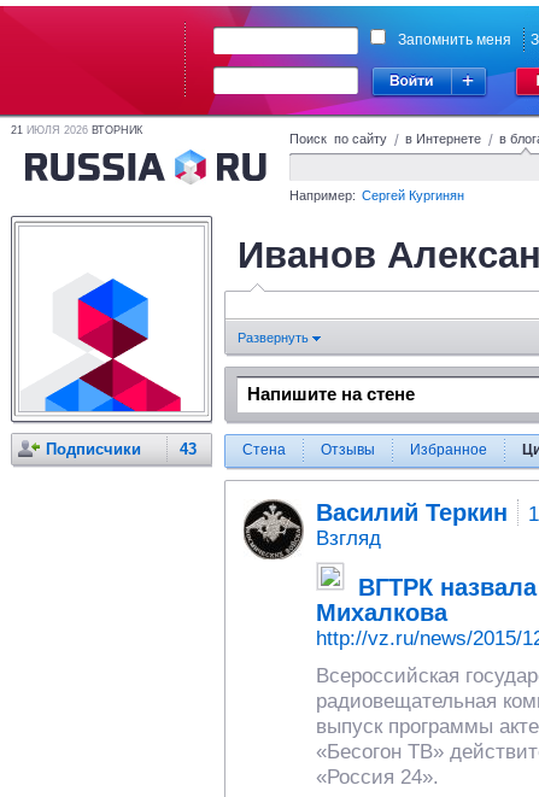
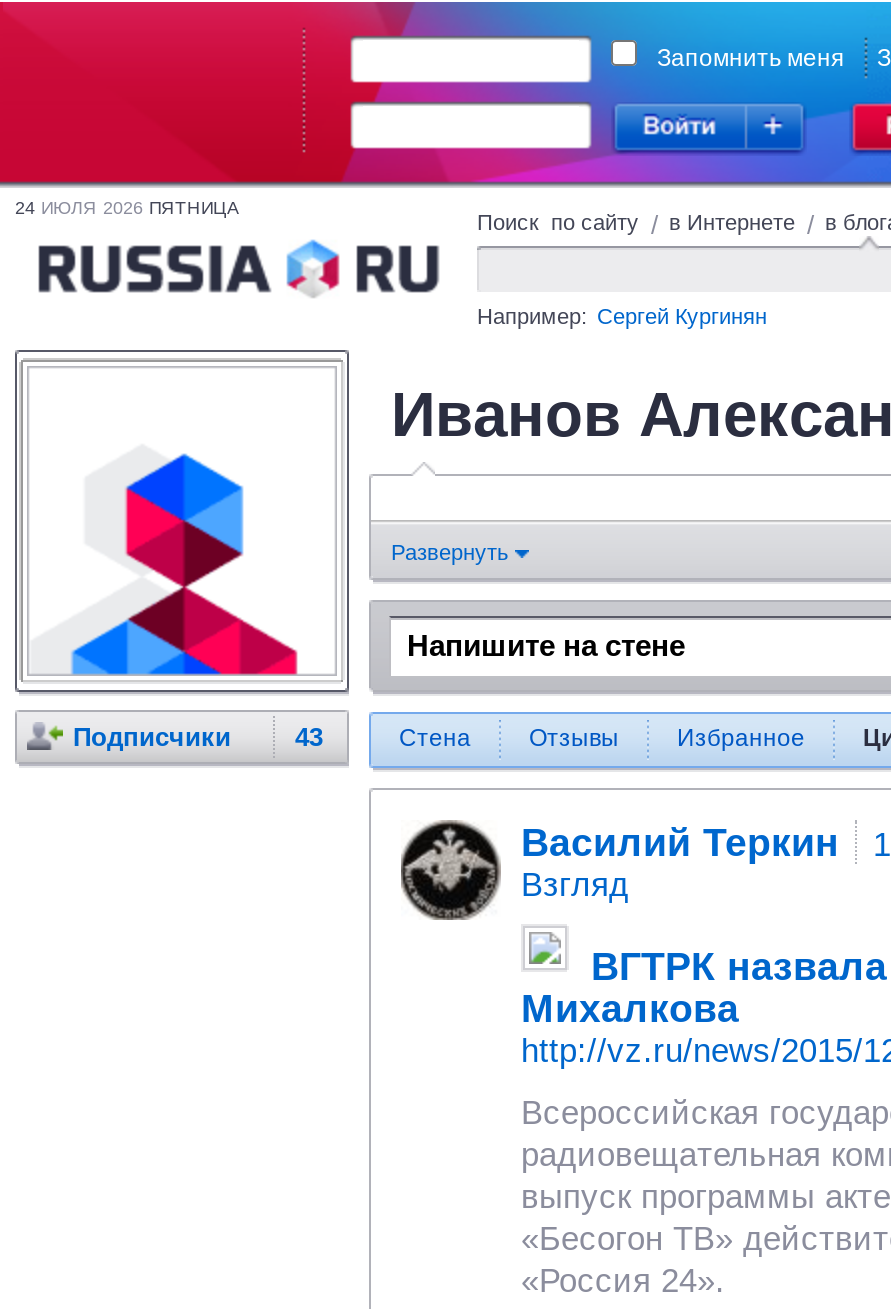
- 21 ИЮЛЯ 2026 ВТОРНИК
+ 24 ИЮЛЯ 2026 ПЯТНИЦА
